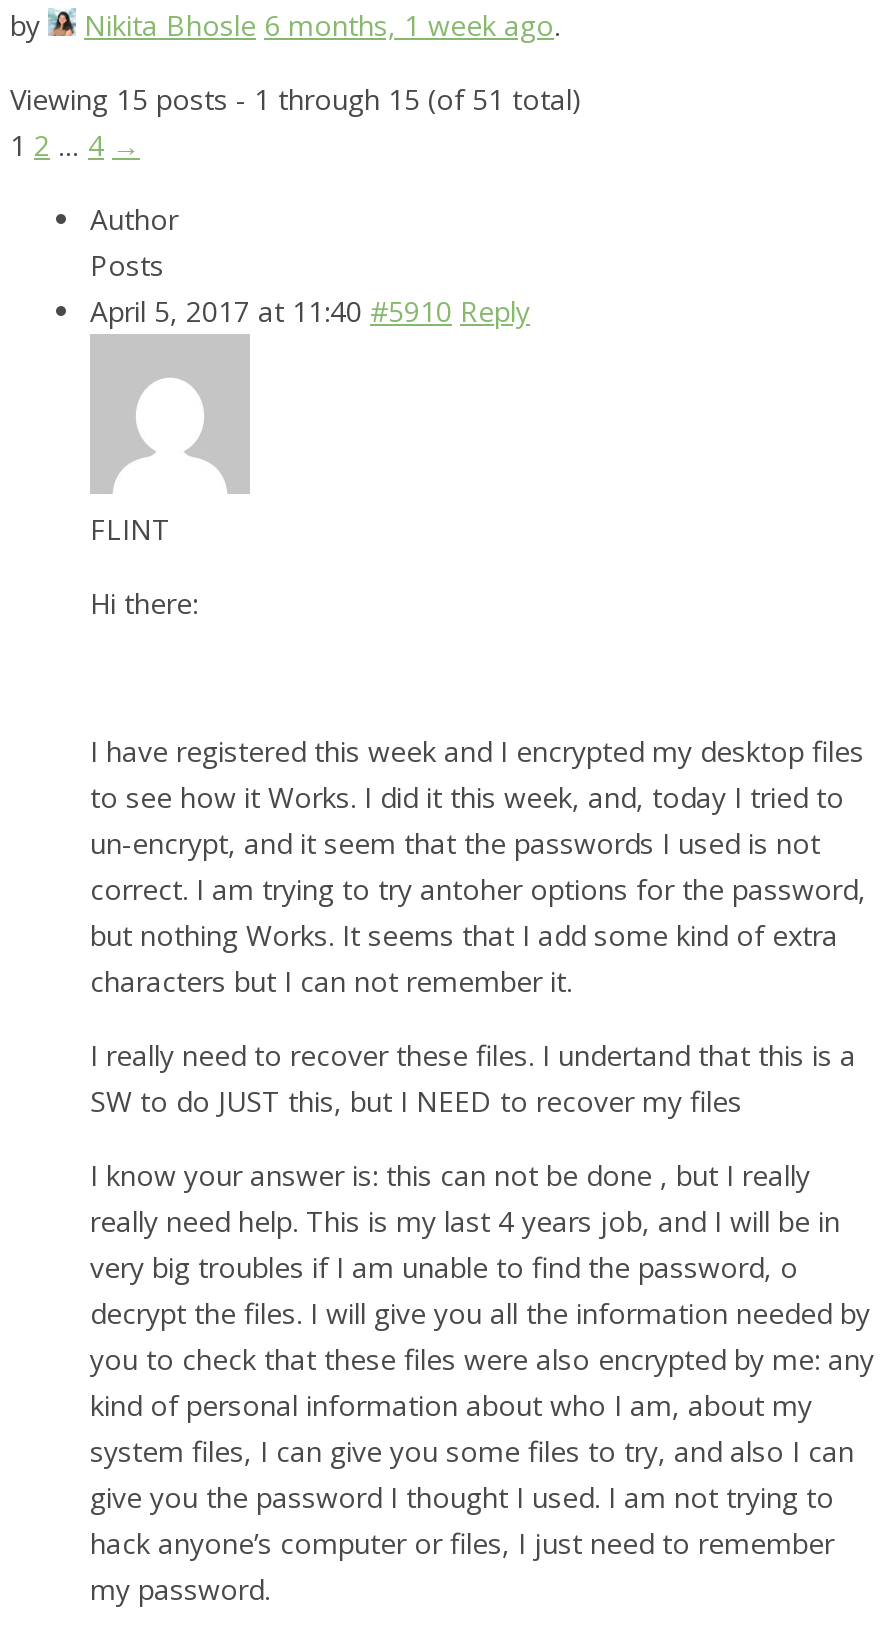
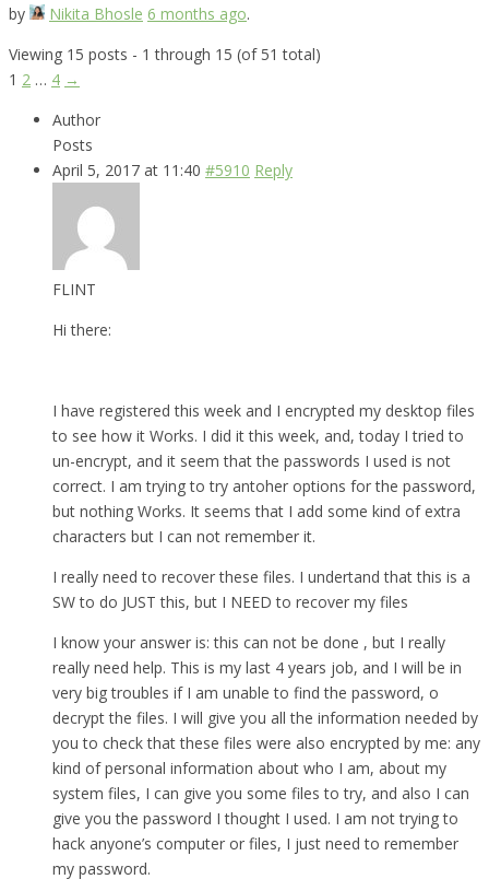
- Nikita Bhosle 6 months, 1 week ago.
+ Nikita Bhosle 6 months ago.
